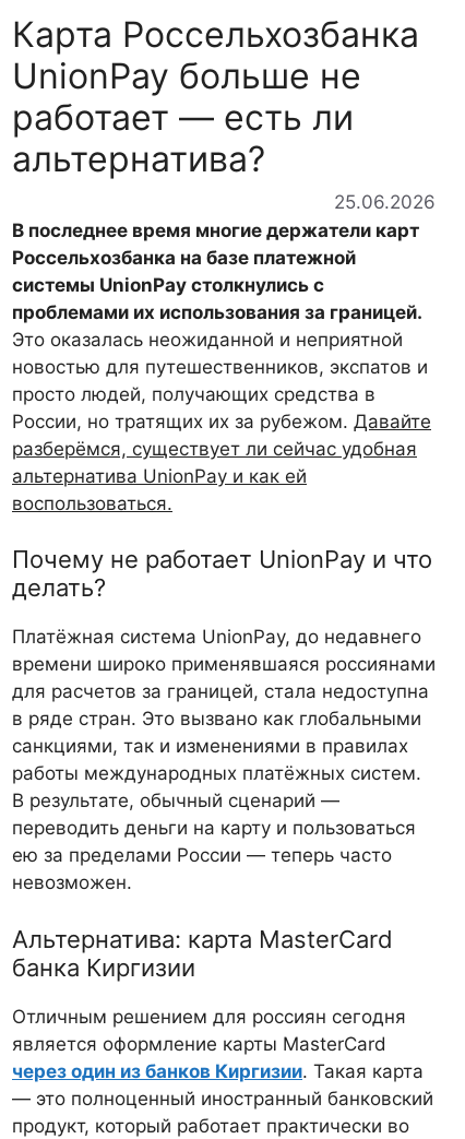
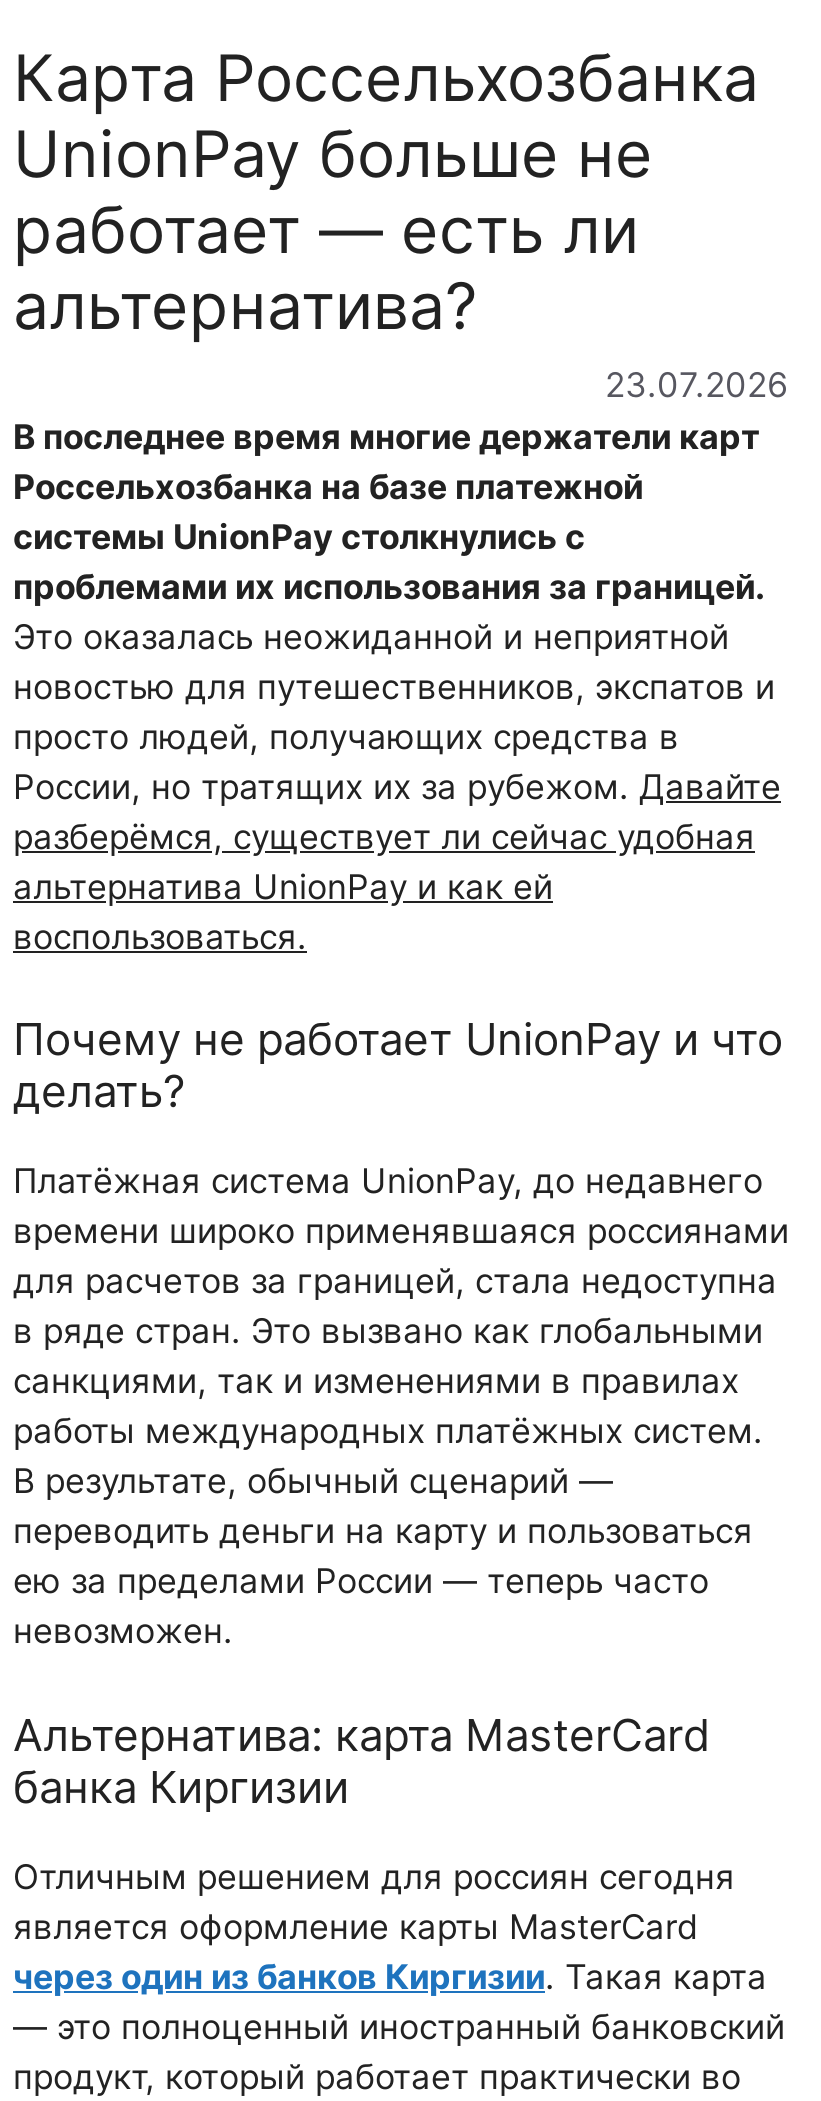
- 25.06.2026
+ 23.07.2026
